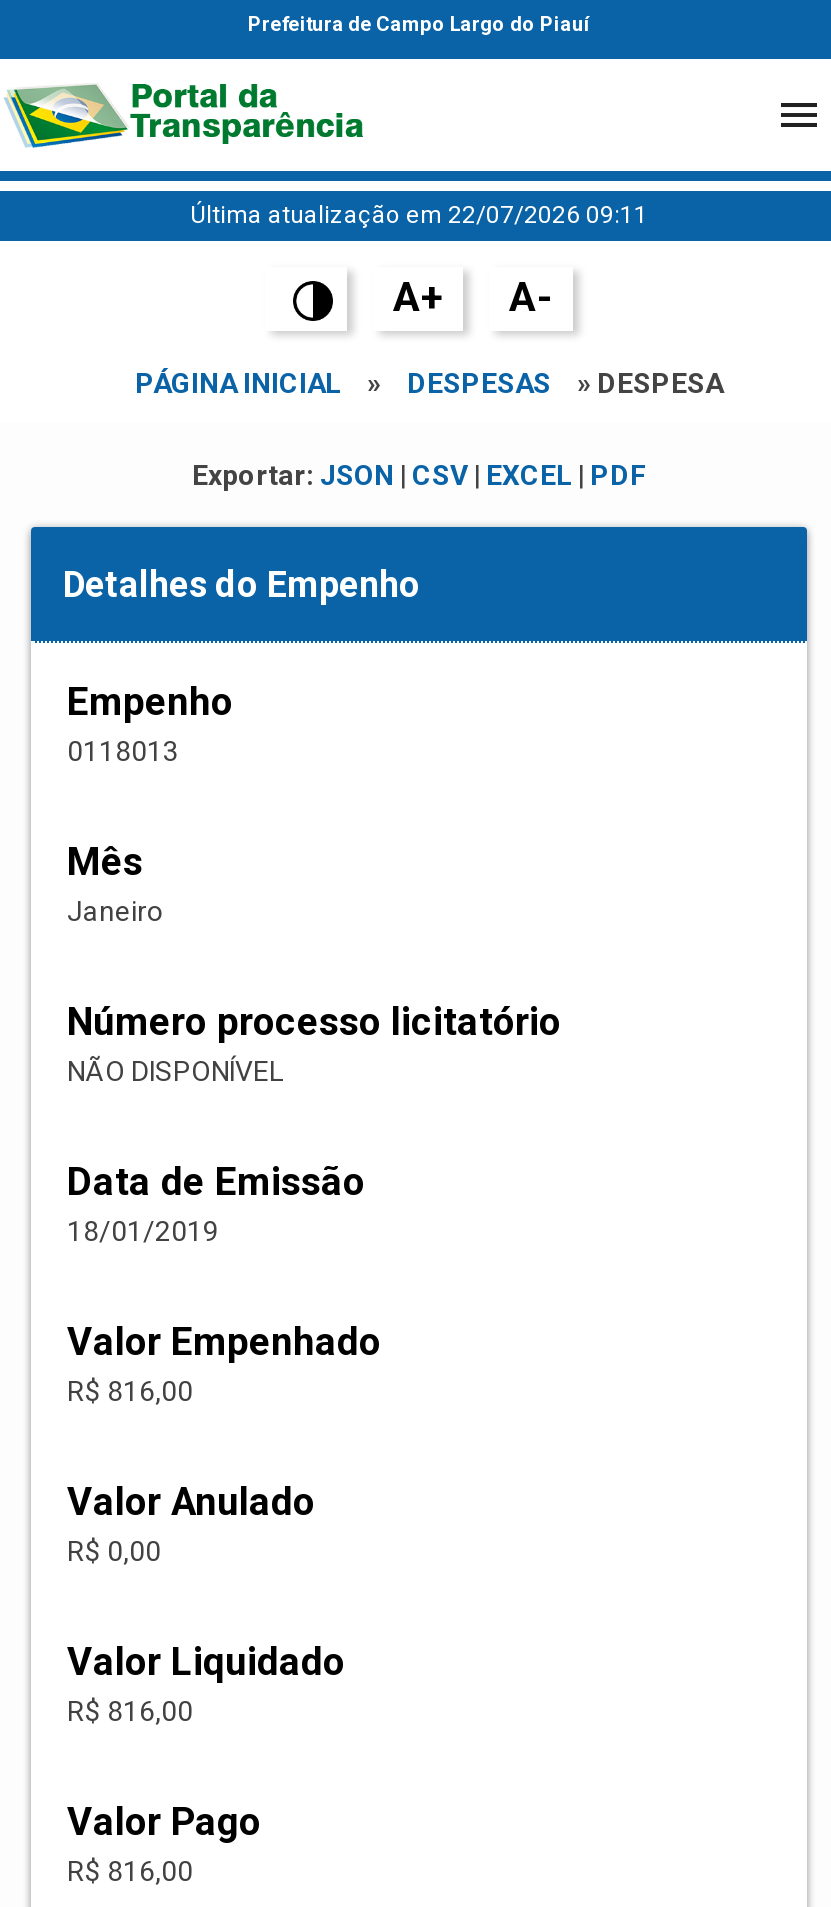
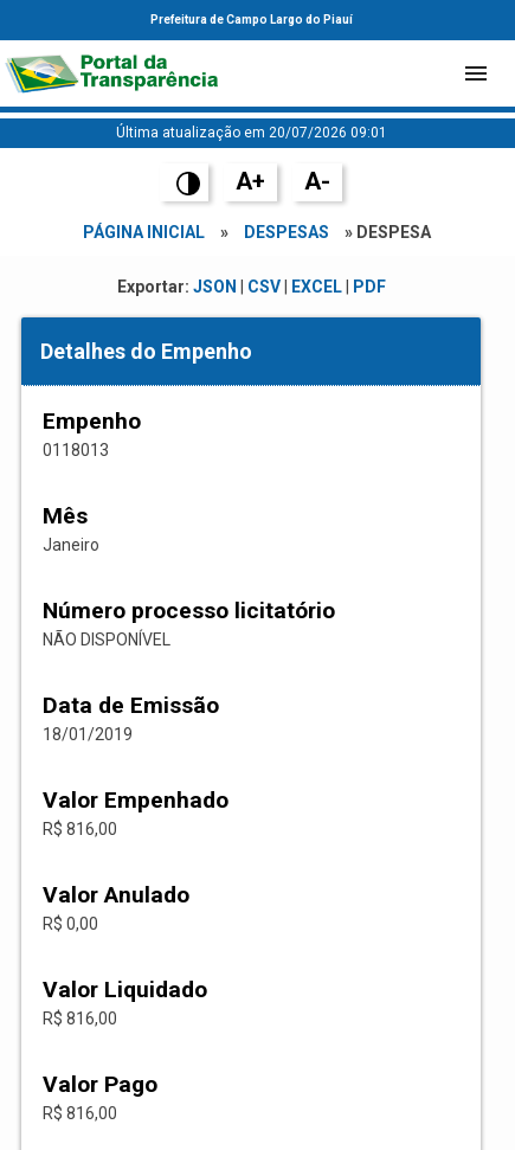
- Última atualização em 22/07/2026 09:11
+ Última atualização em 20/07/2026 09:01
